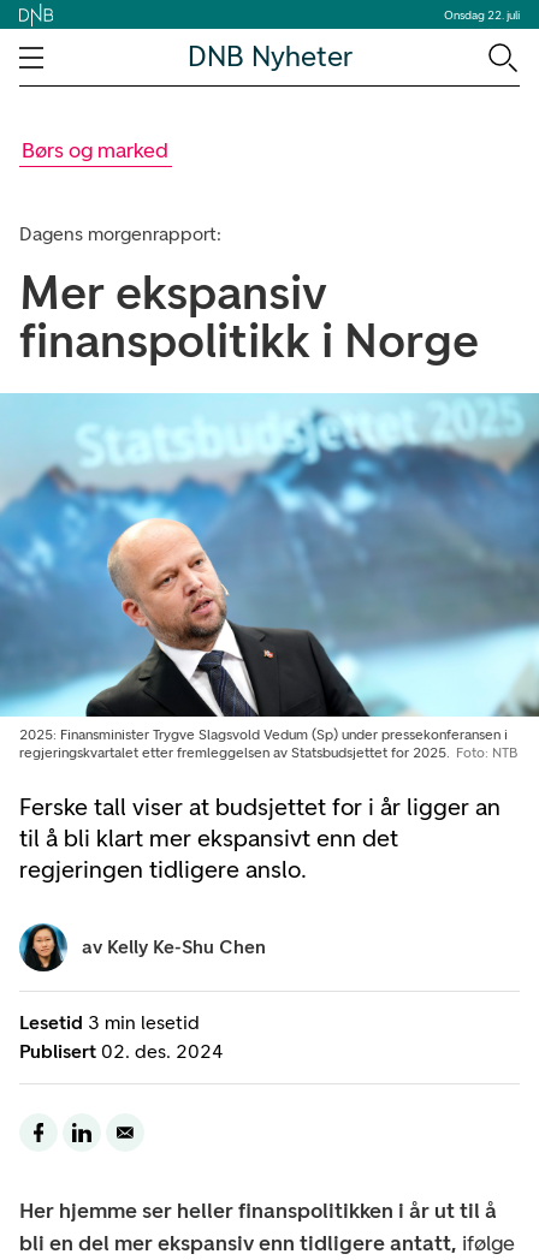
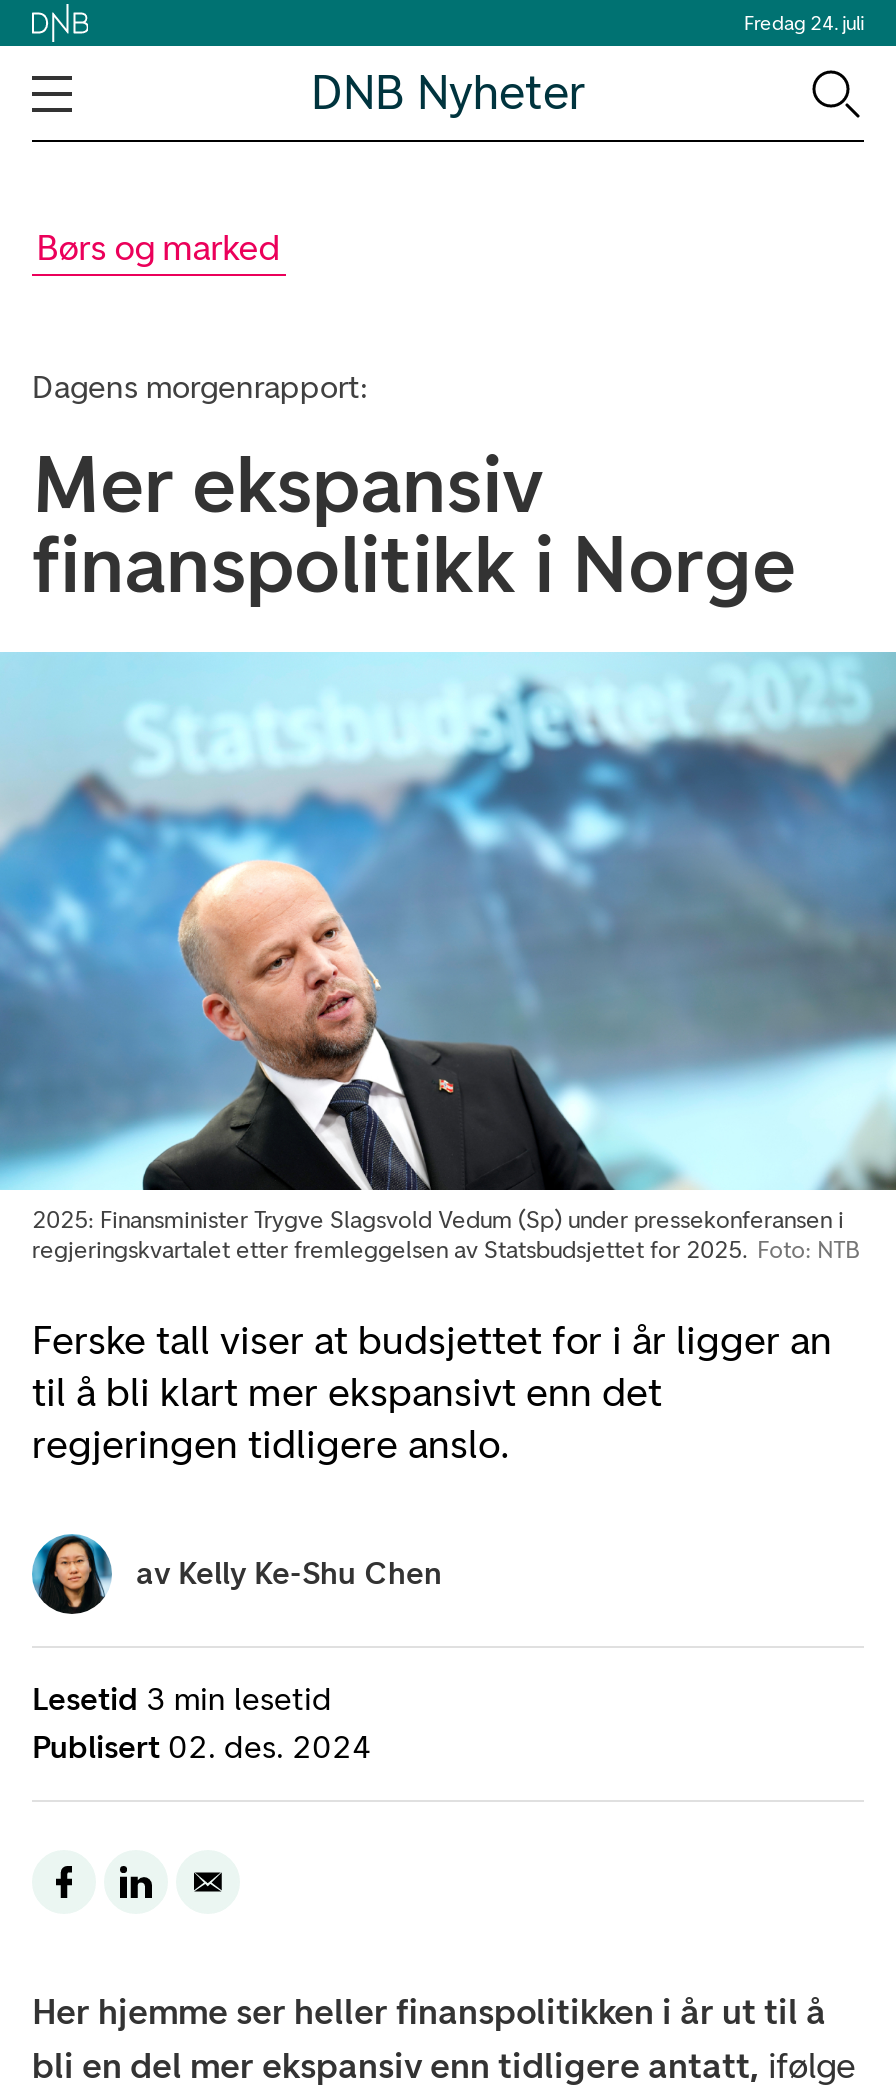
- Onsdag 22. juli
+ Fredag 24. juli
